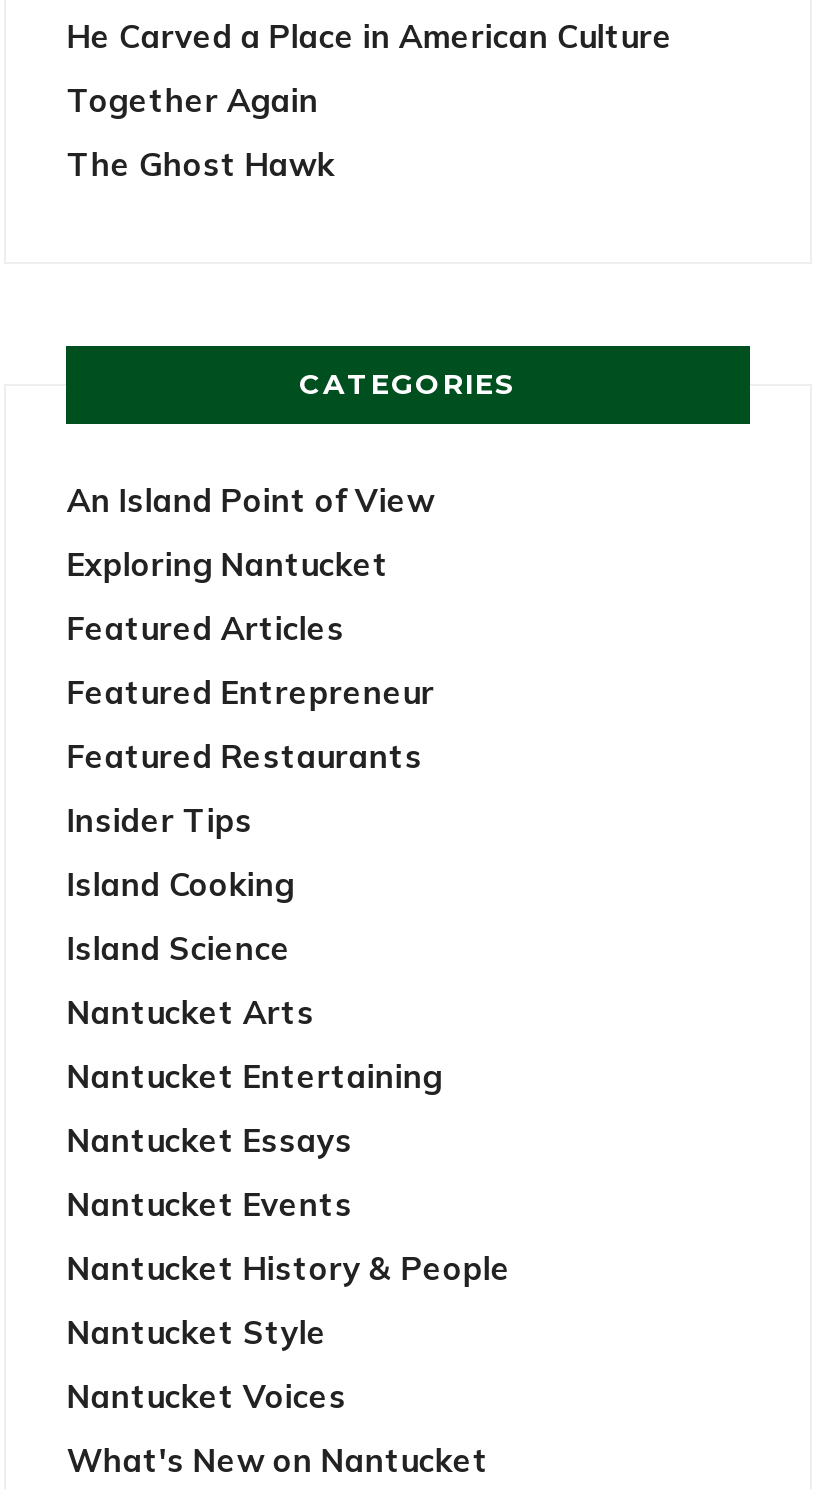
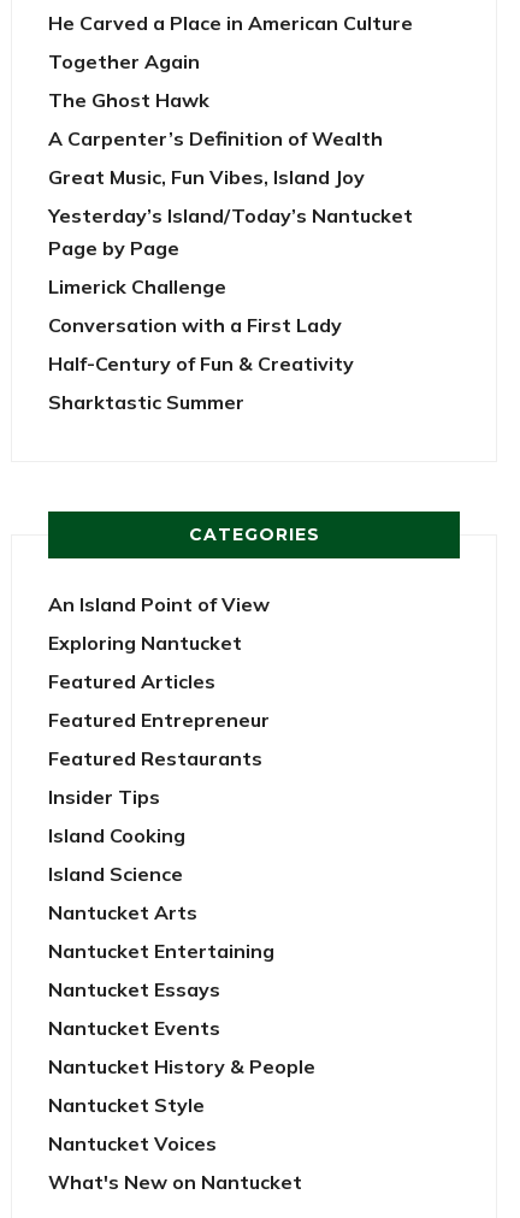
+ A Carpenter’s Definition of Wealth
+ Great Music, Fun Vibes, Island Joy
+ Yesterday’s Island/Today’s Nantucket
+ Page by Page
+ Limerick Challenge
+ Conversation with a First Lady
+ Half-Century of Fun & Creativity
+ Sharktastic Summer
